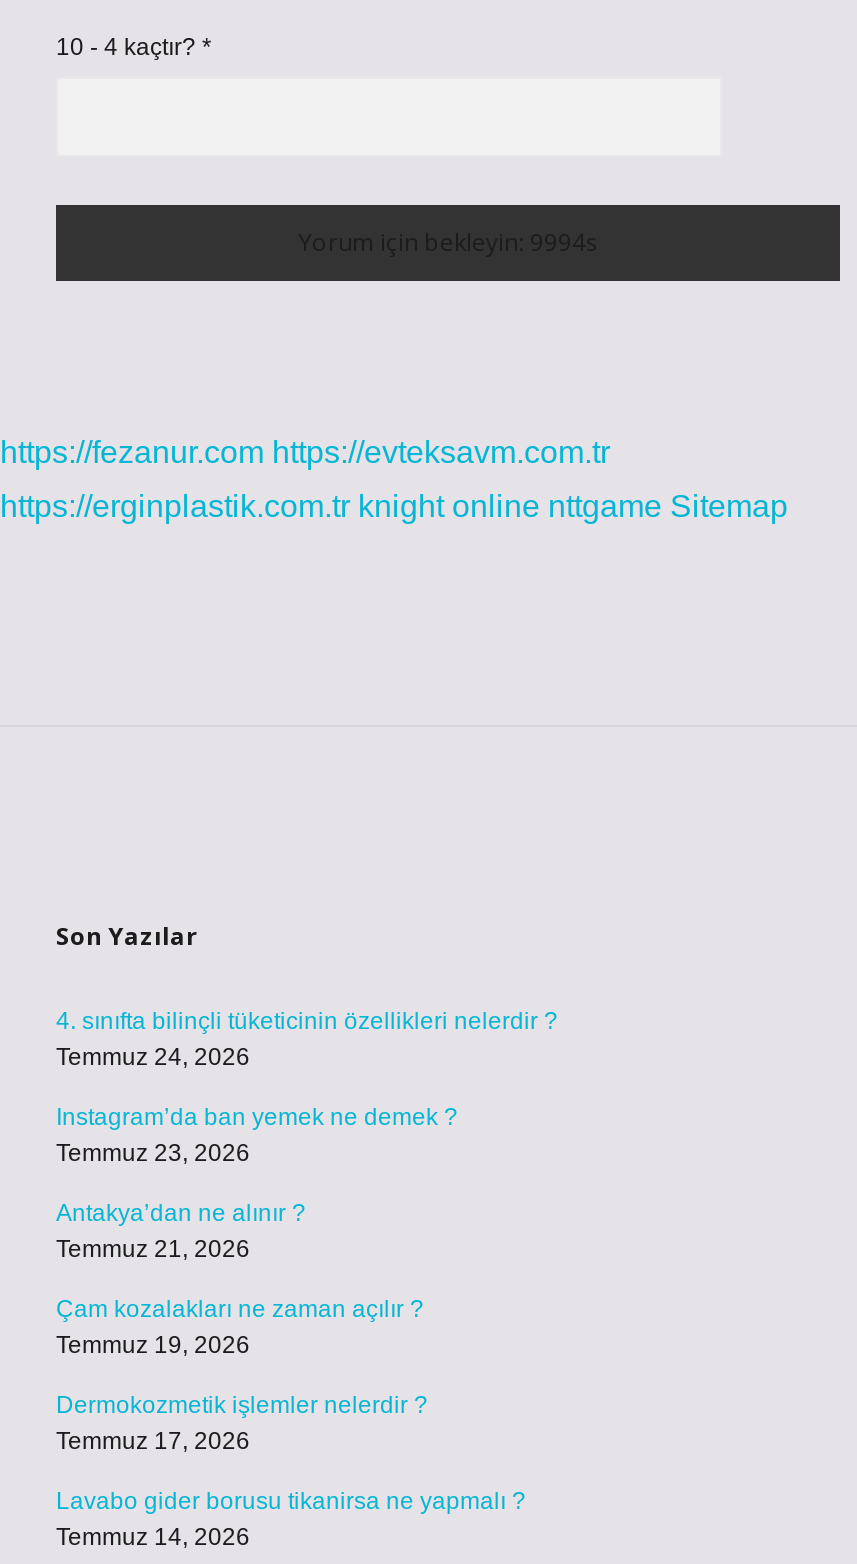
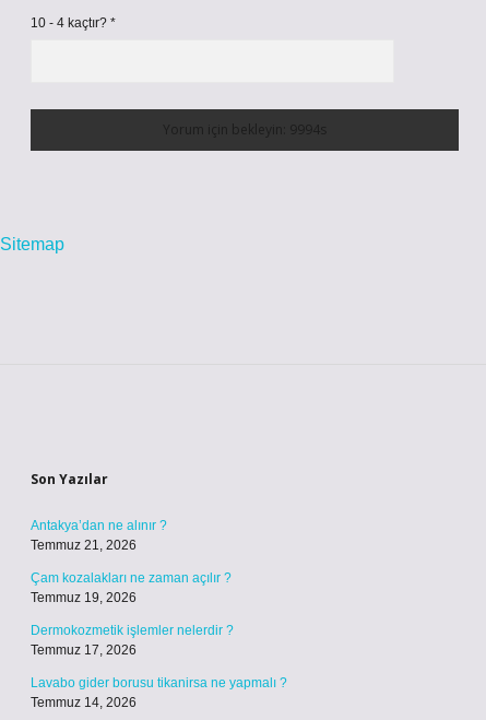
- https://fezanur.com https://evteksavm.com.tr
- https://erginplastik.com.tr knight online nttgame Sitemap
+ Sitemap

- 4. sınıfta bilinçli tüketicinin özellikleri nelerdir ?
- Temmuz 24, 2026
- Instagram’da ban yemek ne demek ?
- Temmuz 23, 2026
